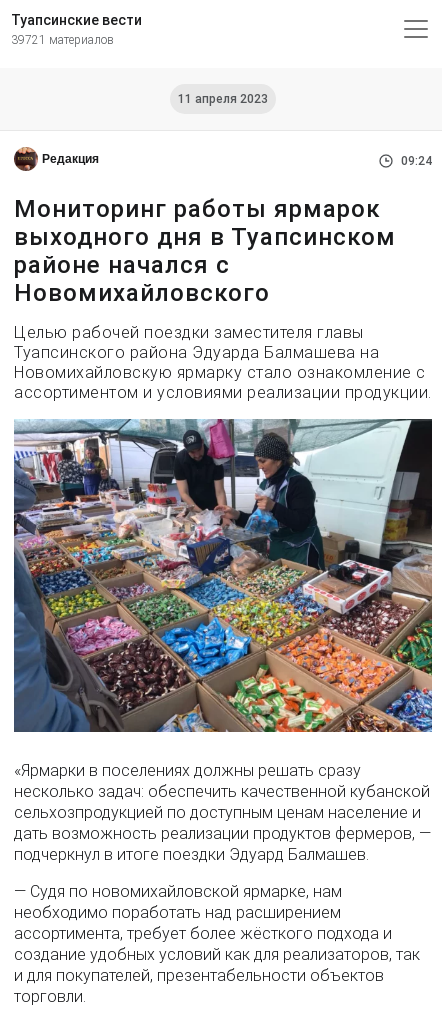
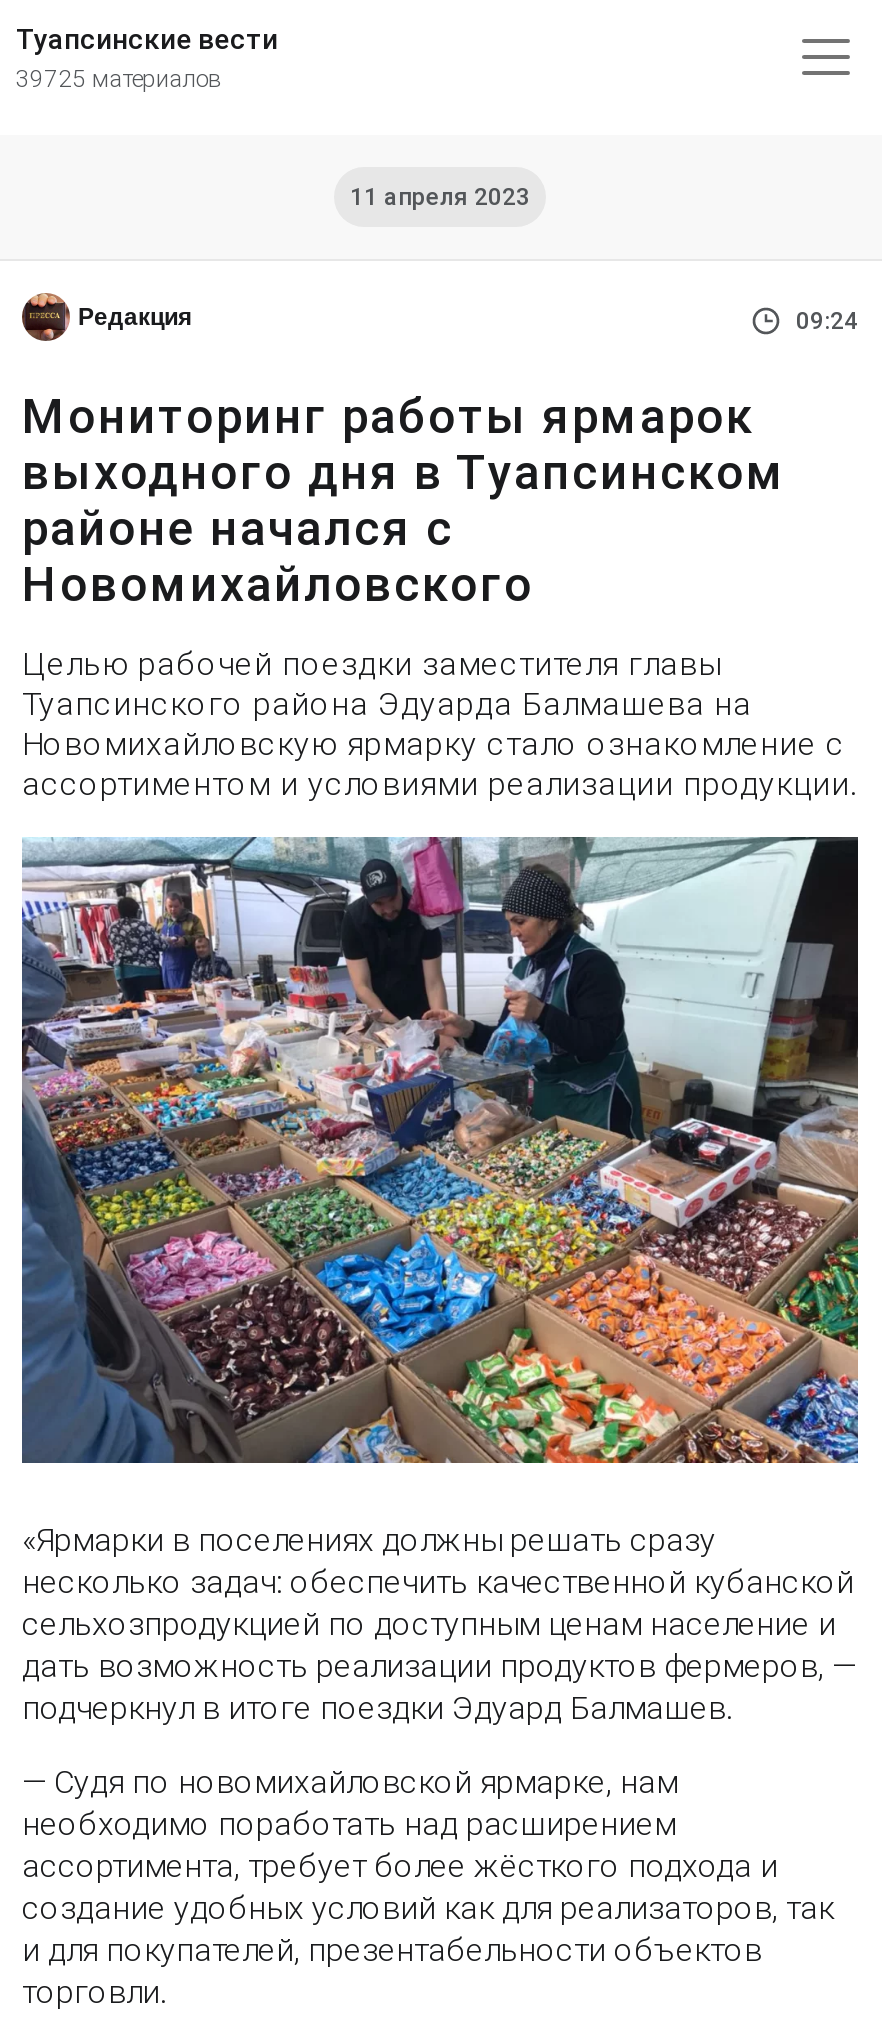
- 39721 материалов
+ 39725 материалов
